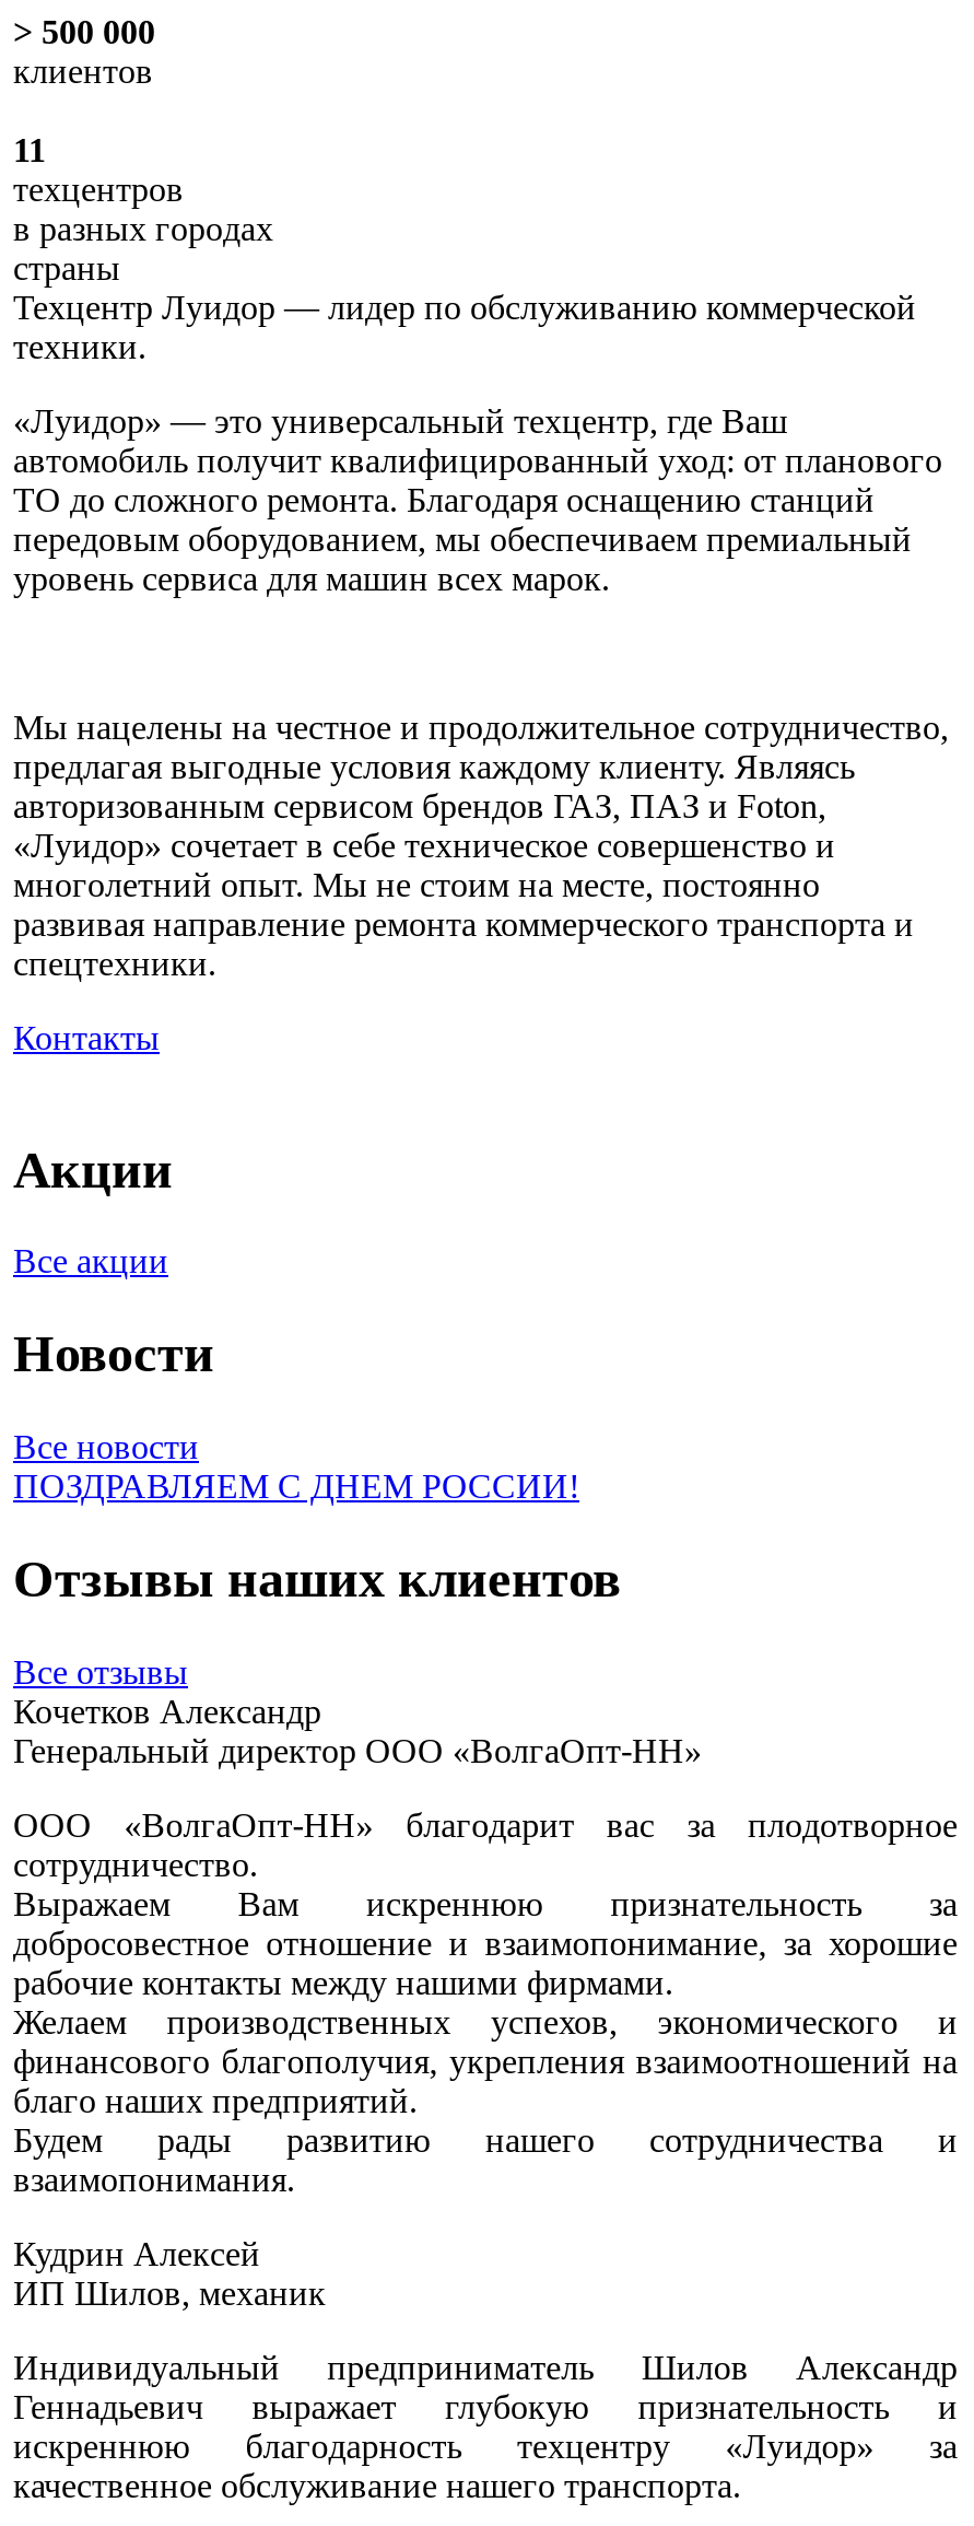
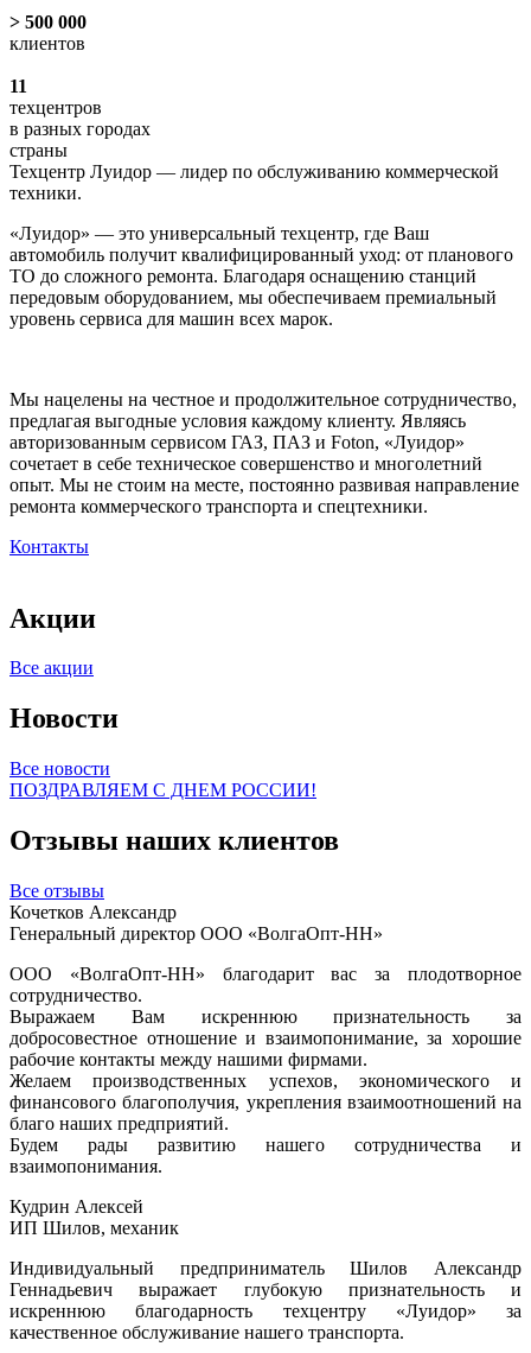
- авторизованным сервисом брендов ГАЗ, ПАЗ и Foton,
- «Луидор» сочетает в себе техническое совершенство и
- многолетний опыт. Мы не стоим на месте, постоянно
- развивая направление ремонта коммерческого транспорта и
- спецтехники.
+ авторизованным сервисом ГАЗ, ПАЗ и Foton, «Луидор»
+ сочетает в себе техническое совершенство и многолетний
+ опыт. Мы не стоим на месте, постоянно развивая направление
+ ремонта коммерческого транспорта и спецтехники.
